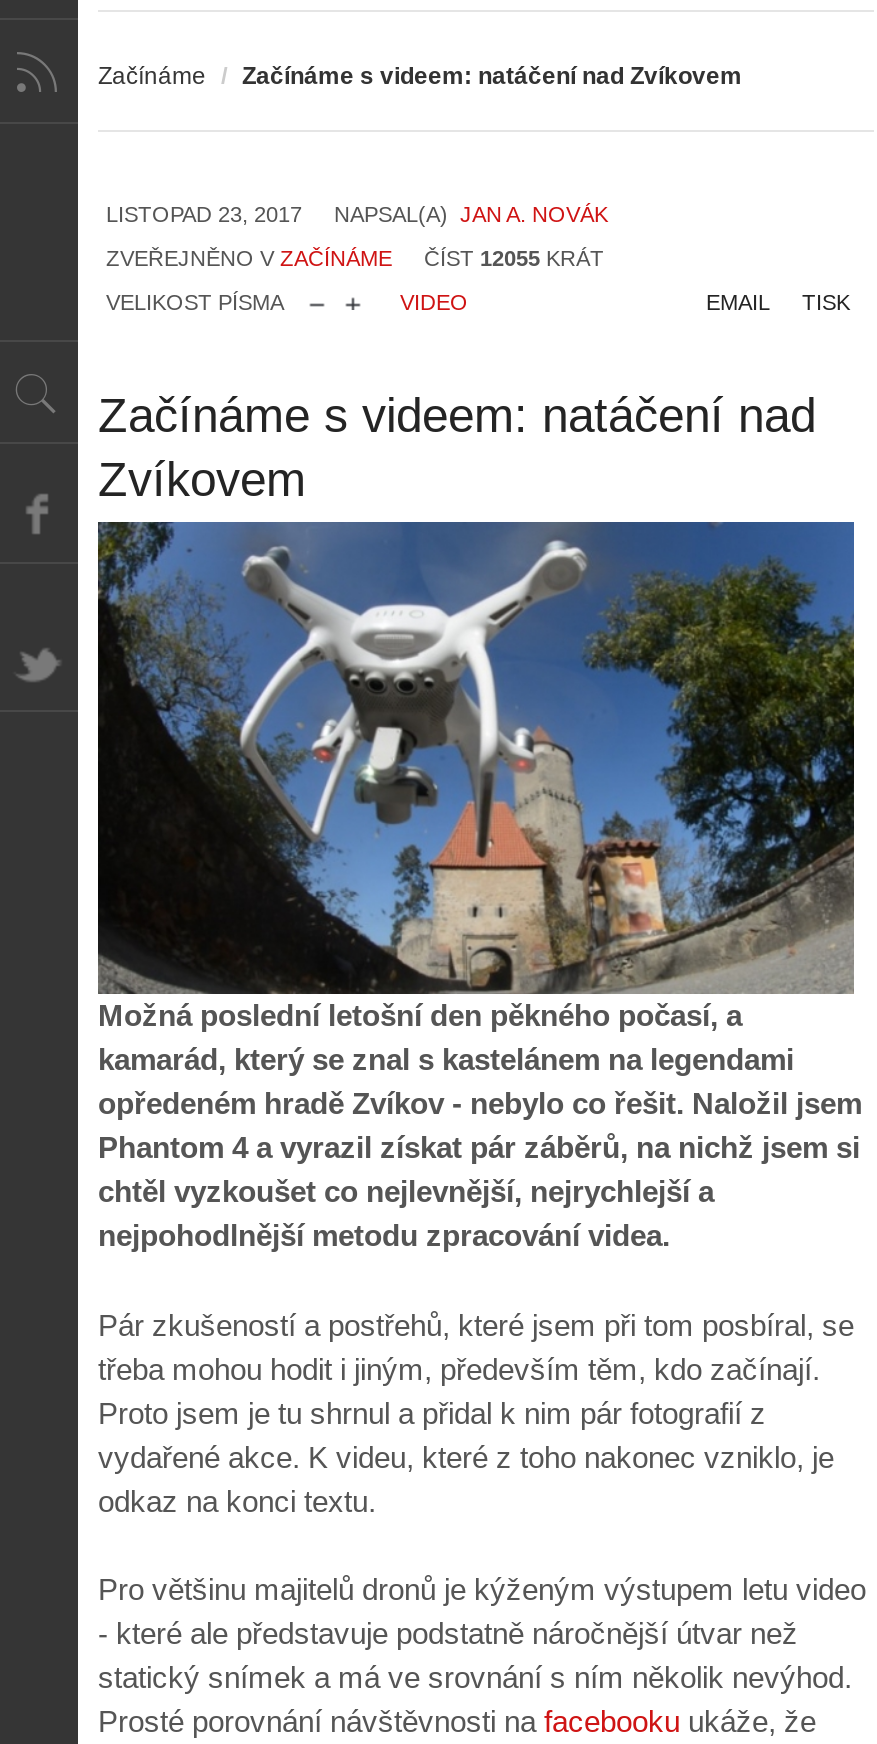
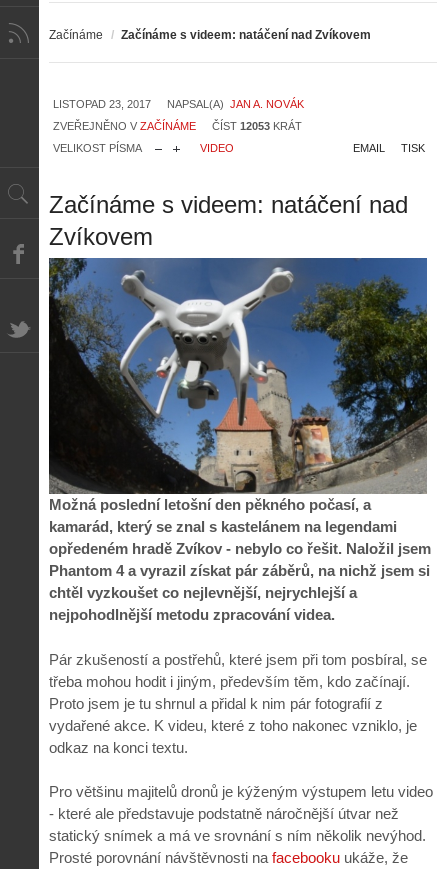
- ZVEŘEJNĚNO V ZAČÍNÁME ČÍST 12055 KRÁT
+ ZVEŘEJNĚNO V ZAČÍNÁME ČÍST 12053 KRÁT
